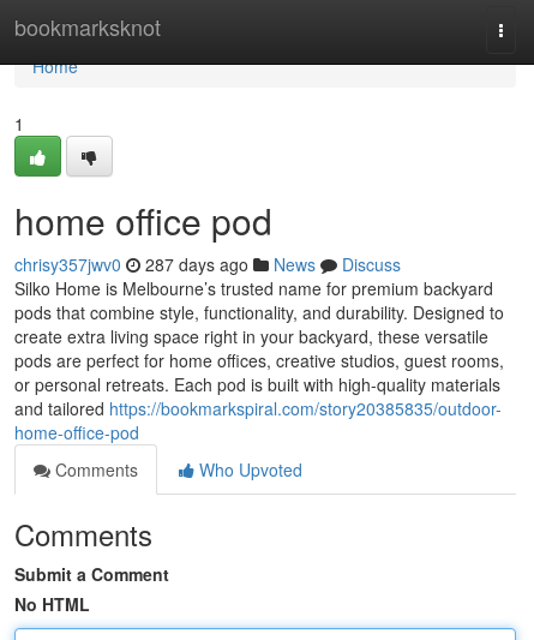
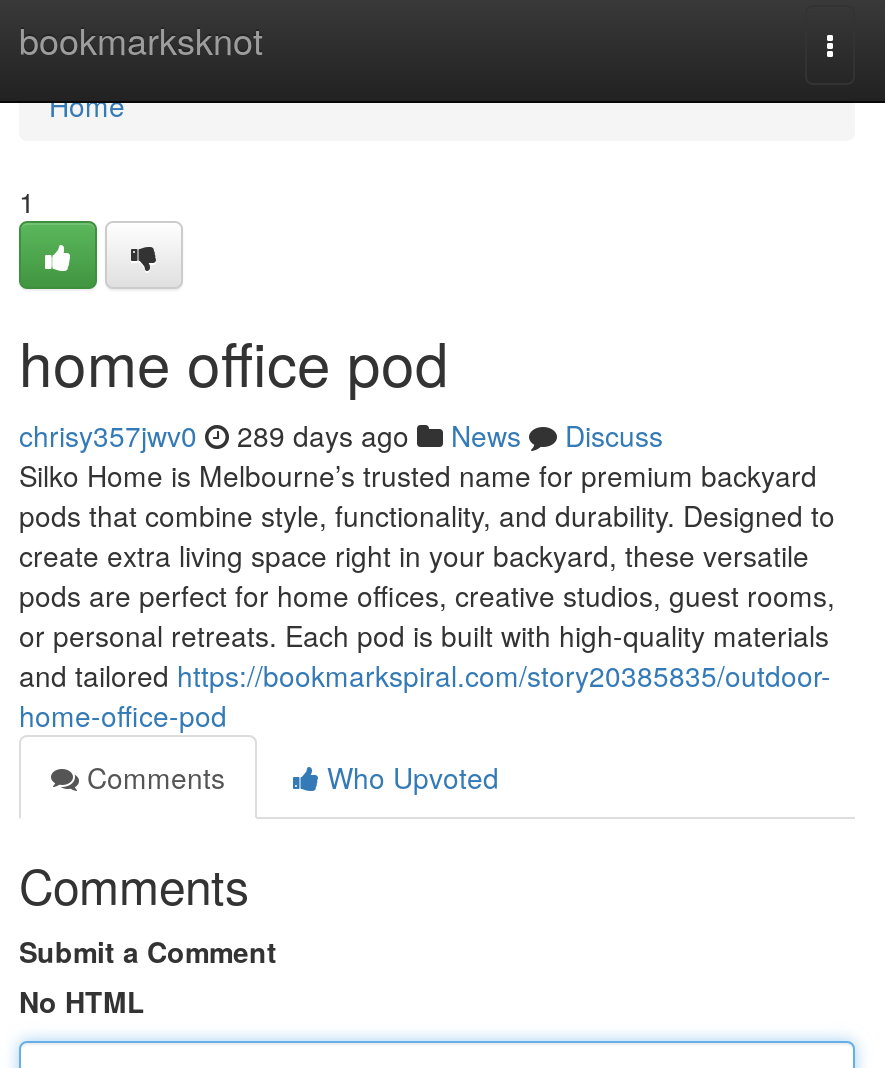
- chrisy357jwv0 287 days ago News Discuss
+ chrisy357jwv0 289 days ago News Discuss
